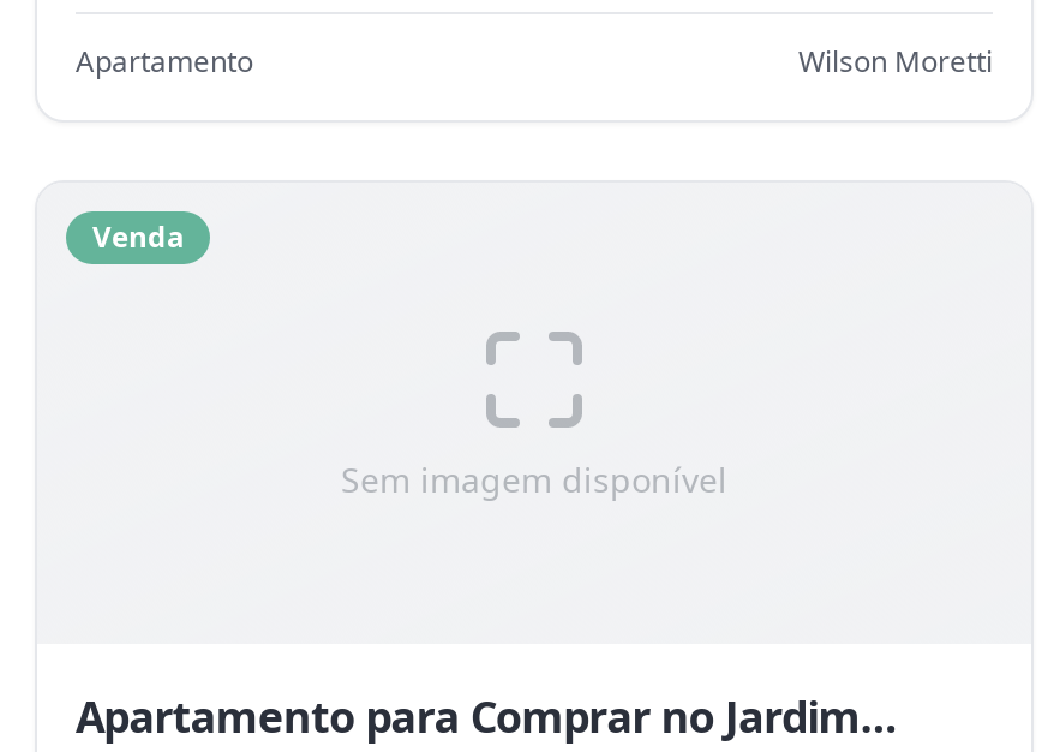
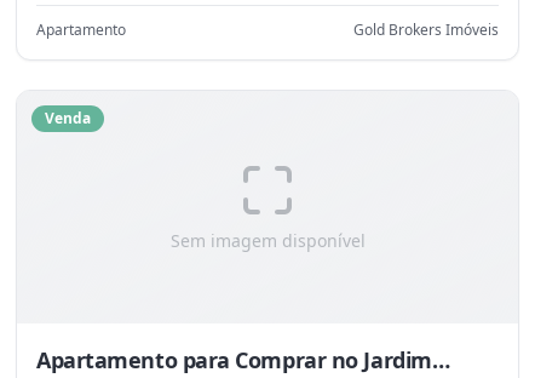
- Wilson Moretti
+ Gold Brokers Imóveis
